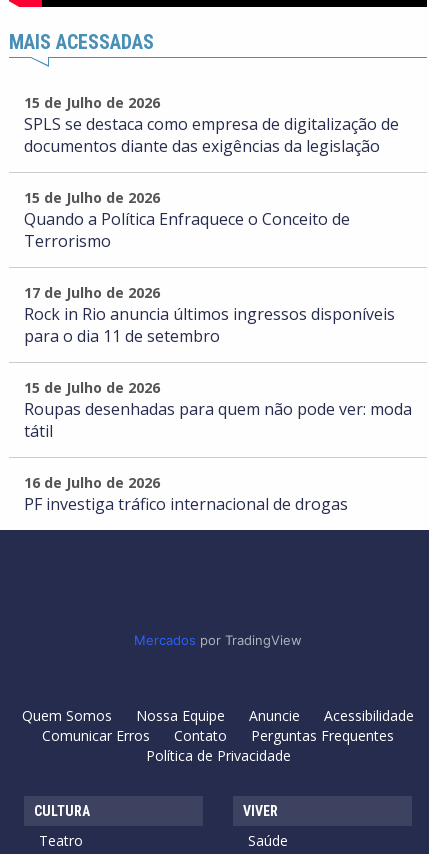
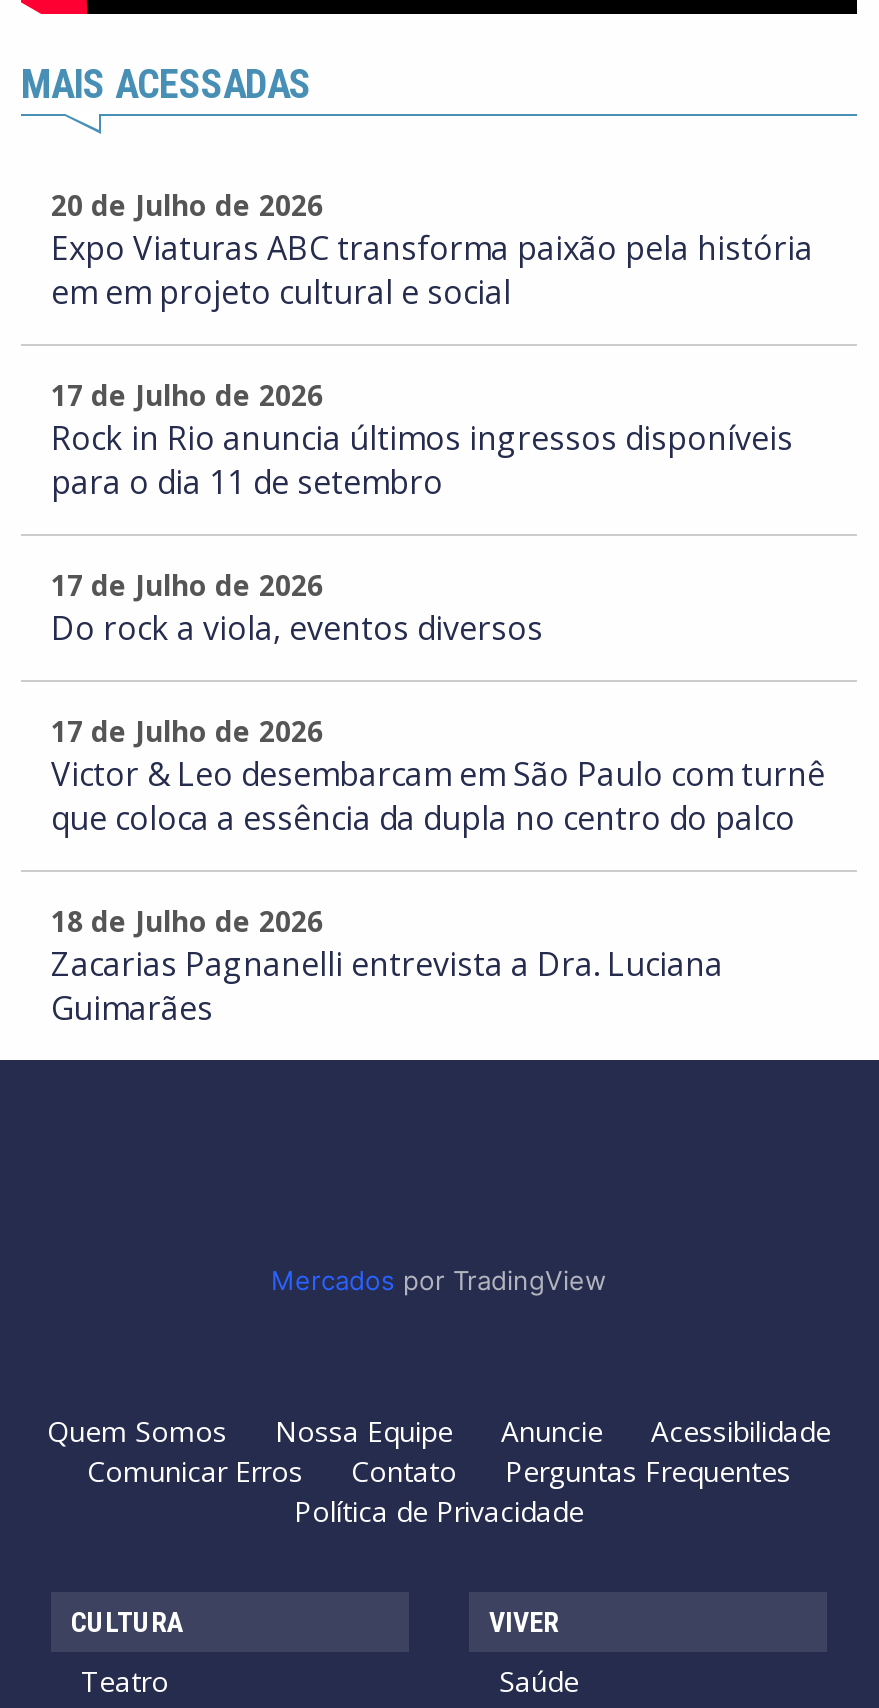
- 15 de Julho de 2026
- SPLS se destaca como empresa de digitalização de
- documentos diante das exigências da legislação
- 15 de Julho de 2026
- Quando a Política Enfraquece o Conceito de
- Terrorismo
+ 20 de Julho de 2026
+ Expo Viaturas ABC transforma paixão pela história
+ em em projeto cultural e social

moved up: 17 de Julho de 2026 | Rock in Rio anuncia últimos ingressos disponíveis | para o dia 11 de setembro

- 15 de Julho de 2026
- Roupas desenhadas para quem não pode ver: moda
- tátil
- 16 de Julho de 2026
- PF investiga tráfico internacional de drogas
+ 17 de Julho de 2026
+ Do rock a viola, eventos diversos
+ 17 de Julho de 2026
+ Victor & Leo desembarcam em São Paulo com turnê
+ que coloca a essência da dupla no centro do palco
+ 18 de Julho de 2026
+ Zacarias Pagnanelli entrevista a Dra. Luciana
+ Guimarães
